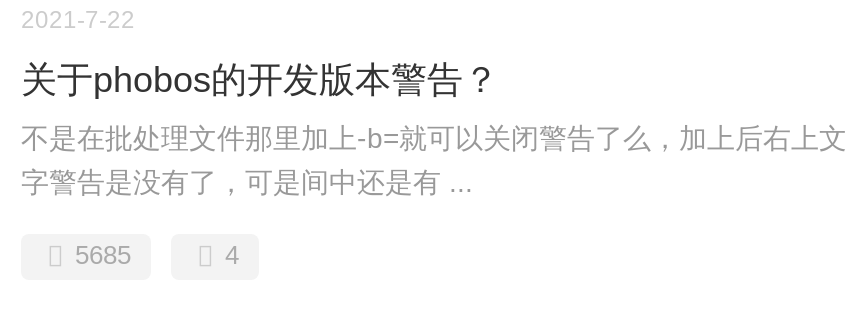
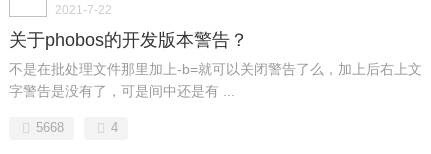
- 5685
+ 5668
